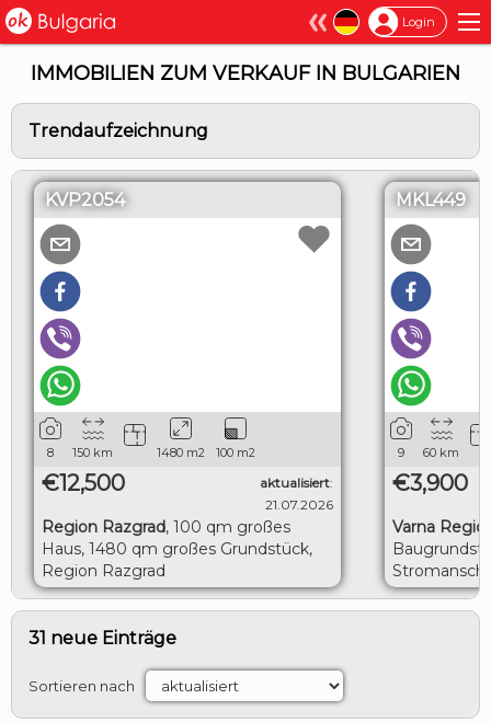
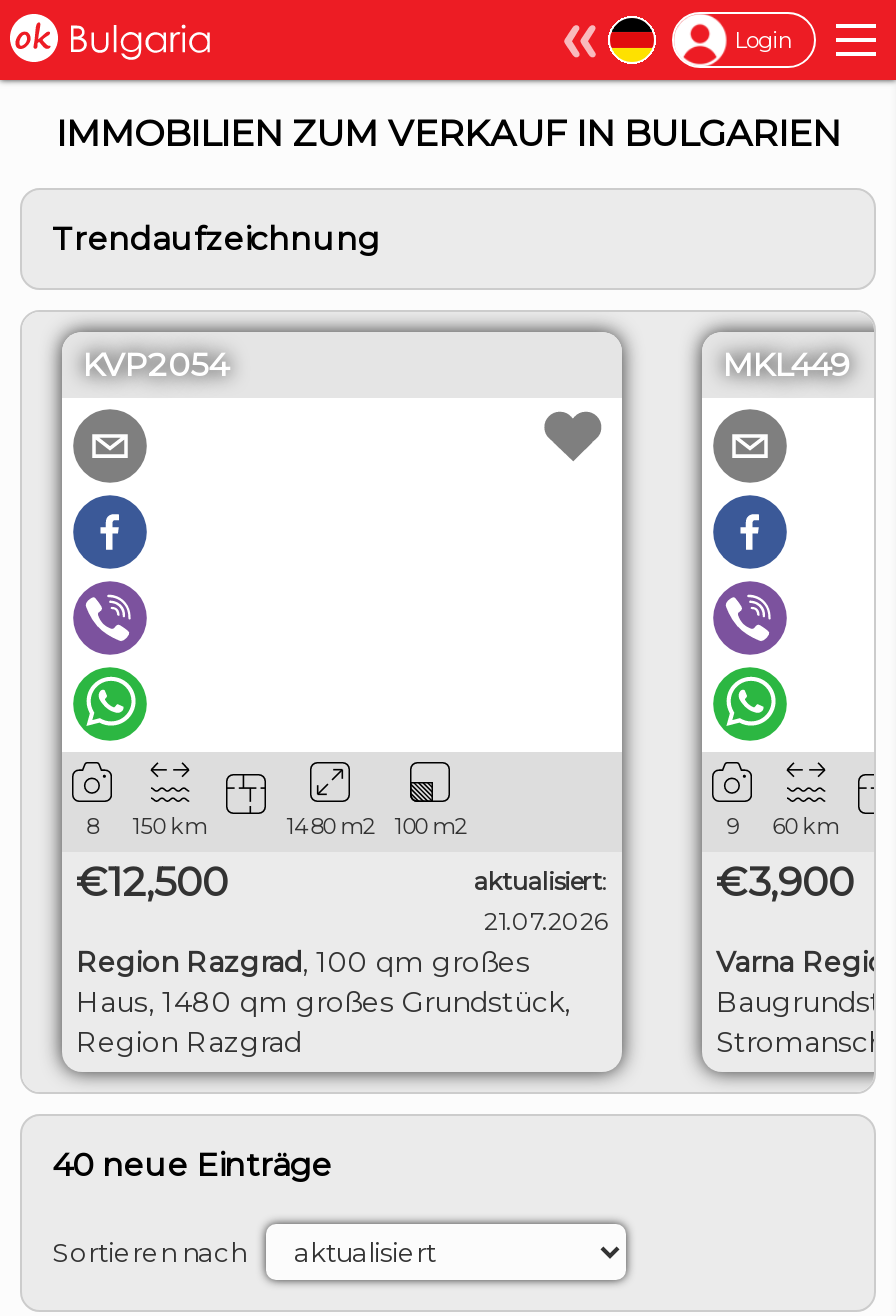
- 31 neue Einträge
+ 40 neue Einträge
